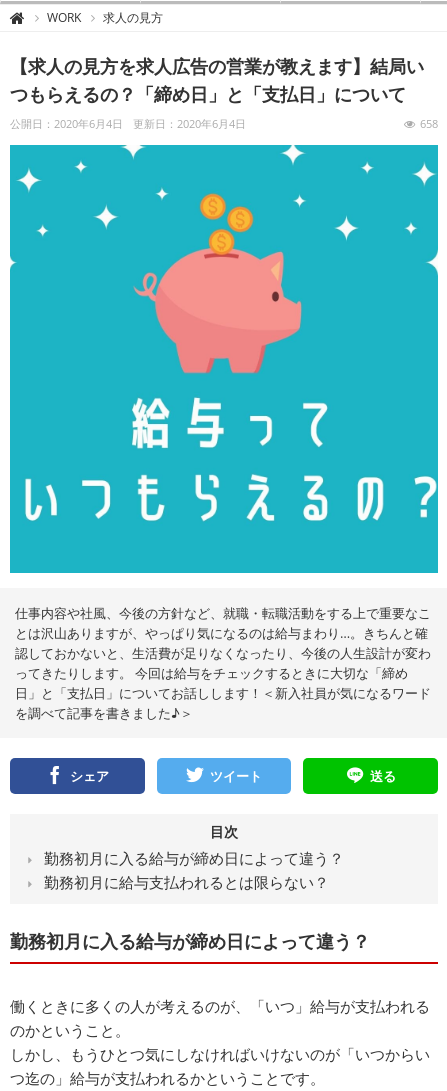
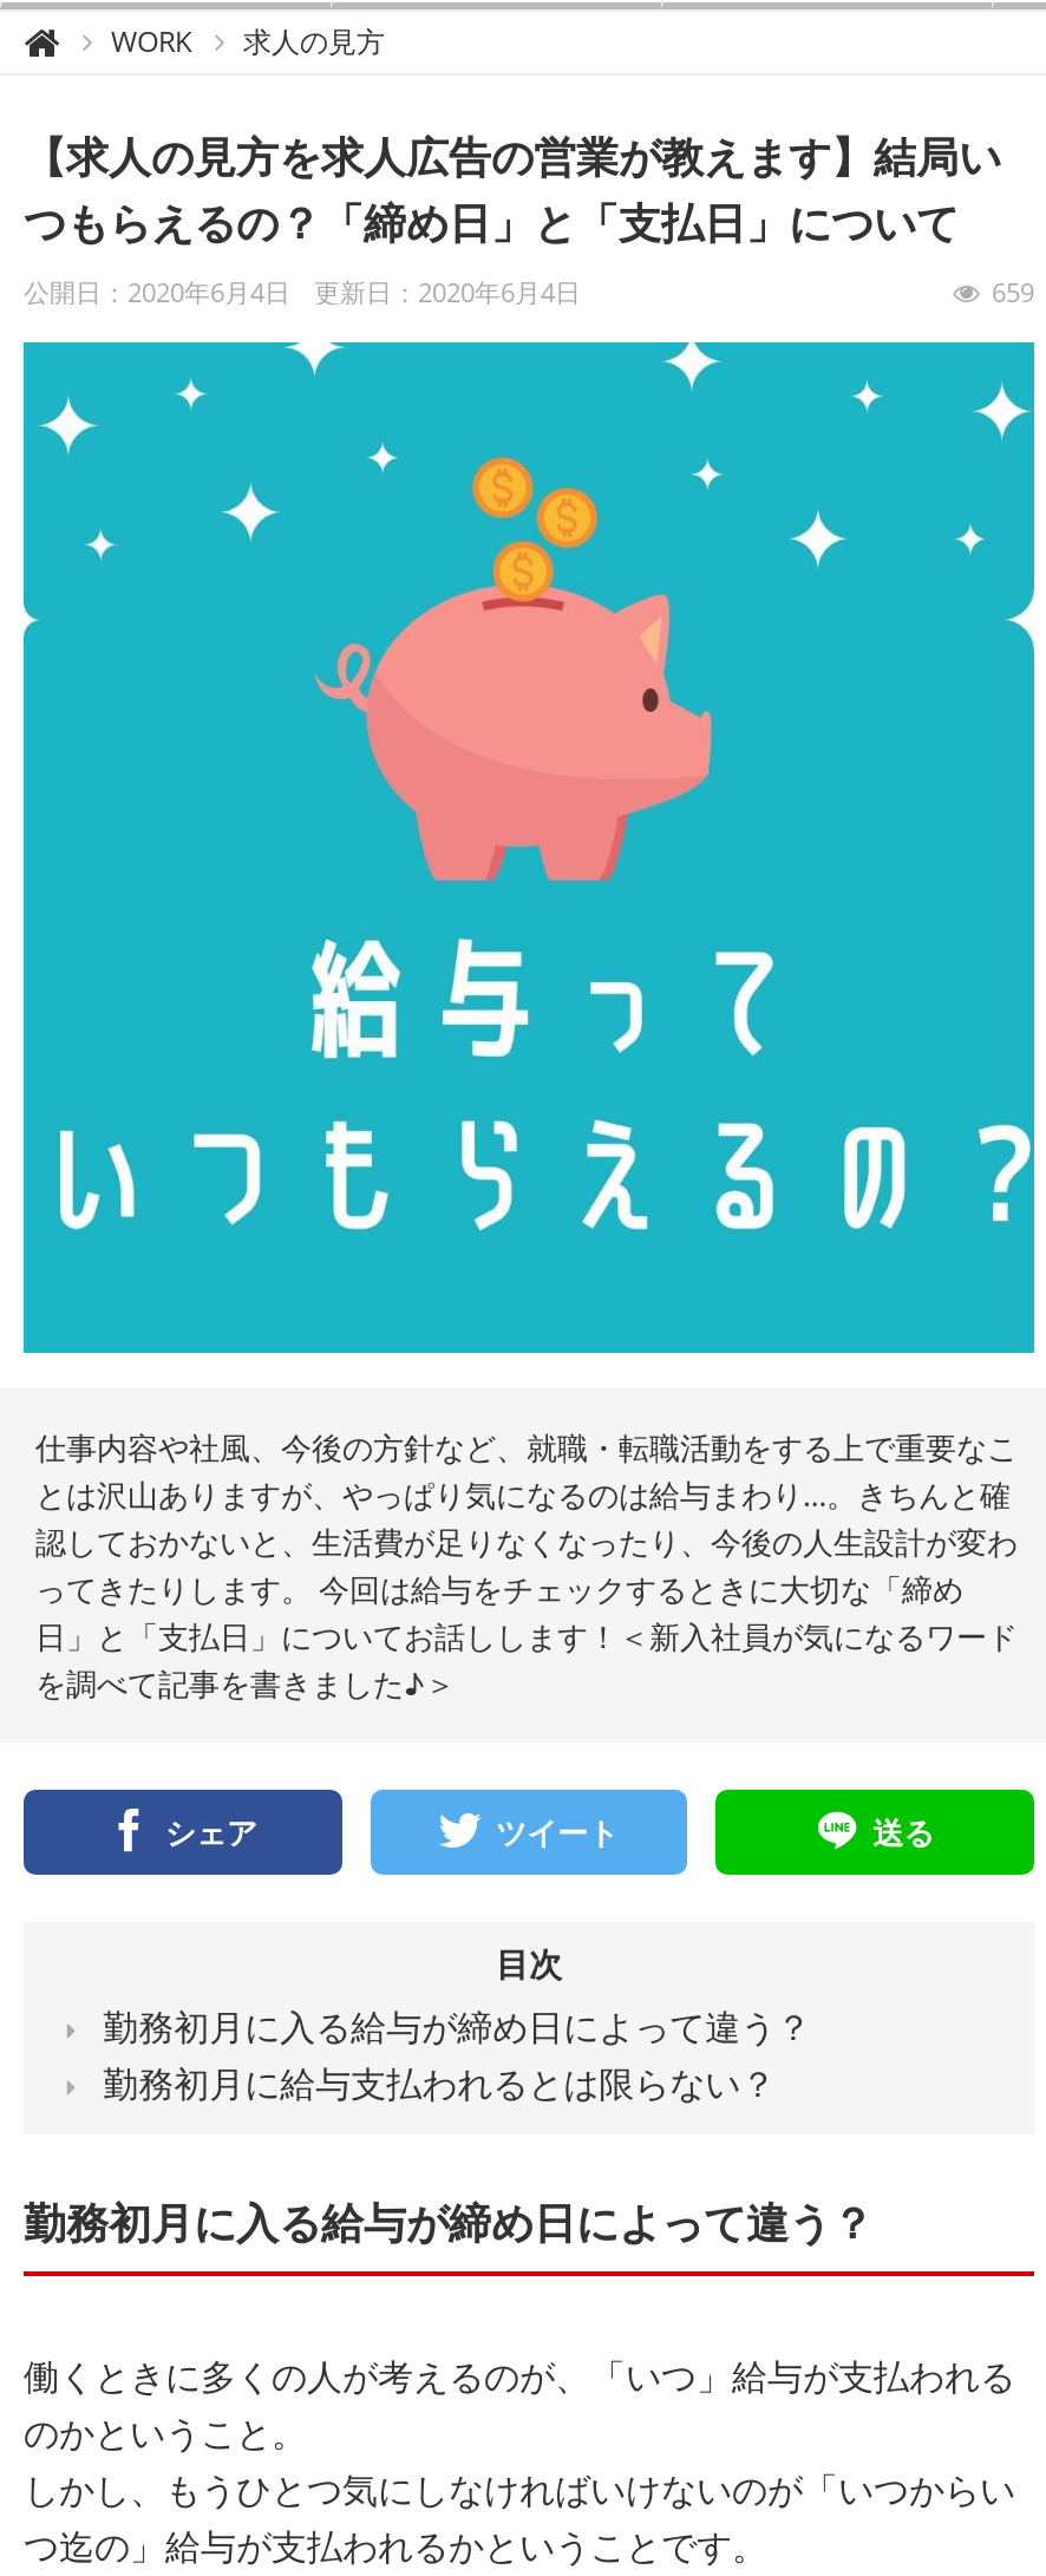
- 658
+ 659
